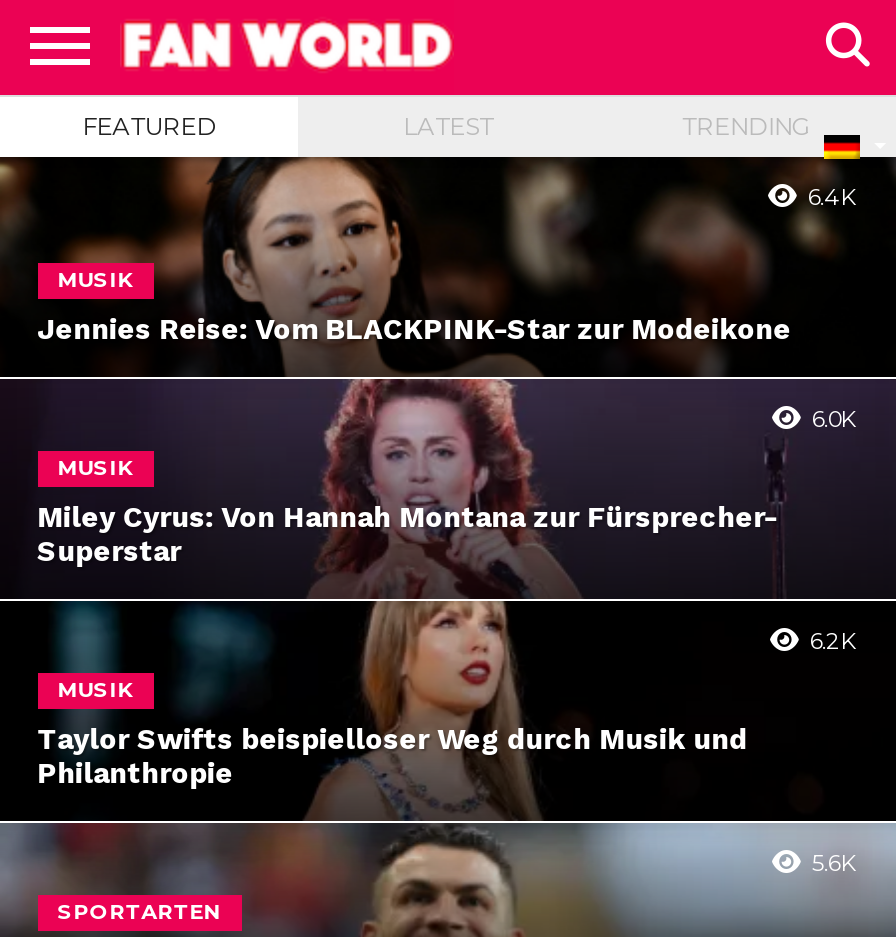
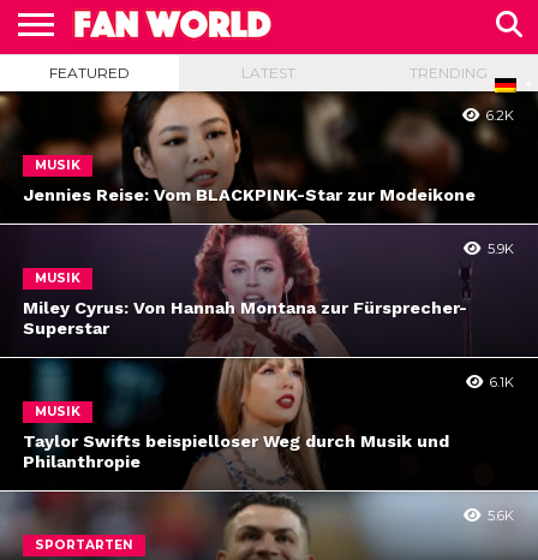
- 6.4K
+ 6.2K

- 6.0K
+ 5.9K

- 6.2K
+ 6.1K
